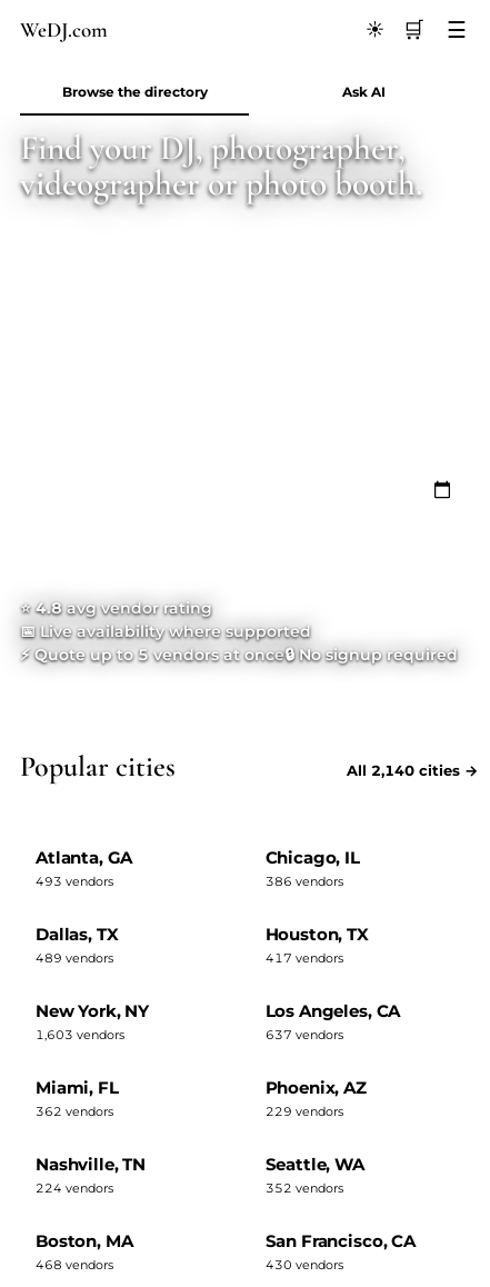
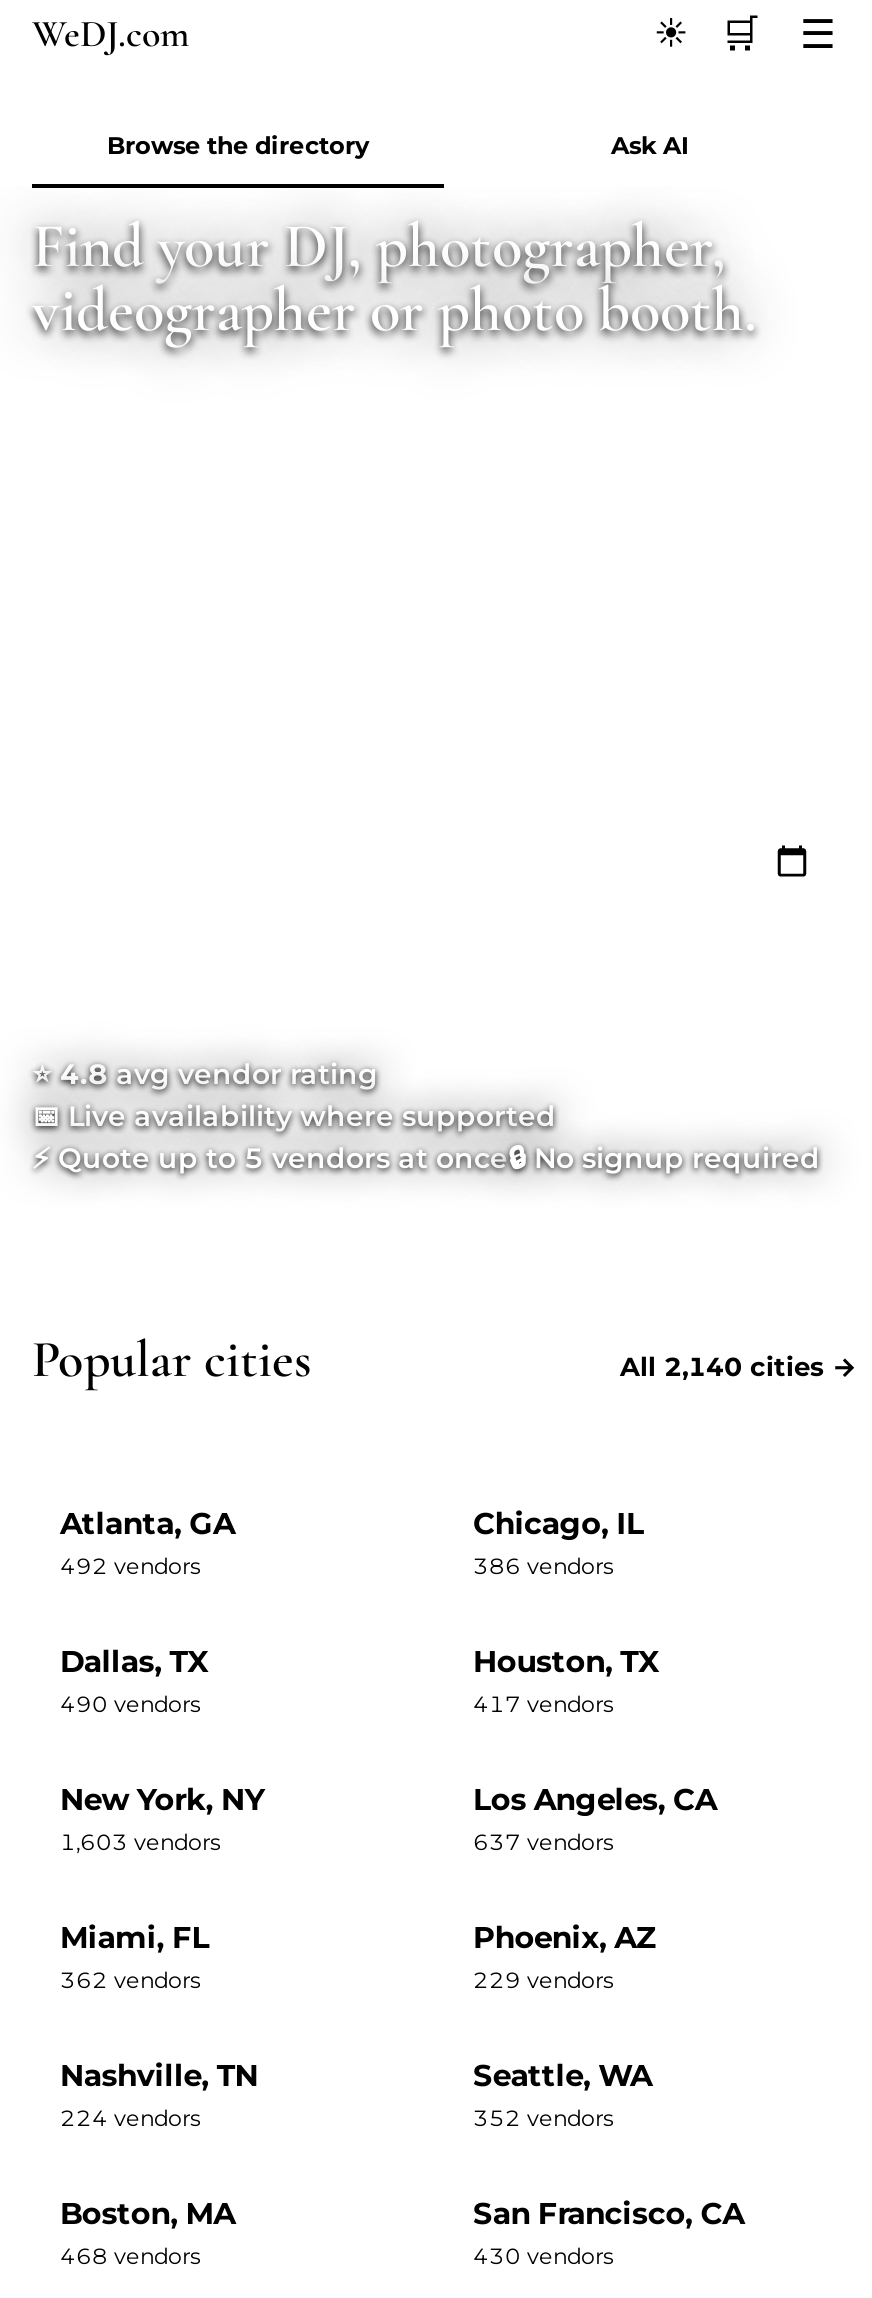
- 493 vendors
+ 492 vendors

- 489 vendors
+ 490 vendors
